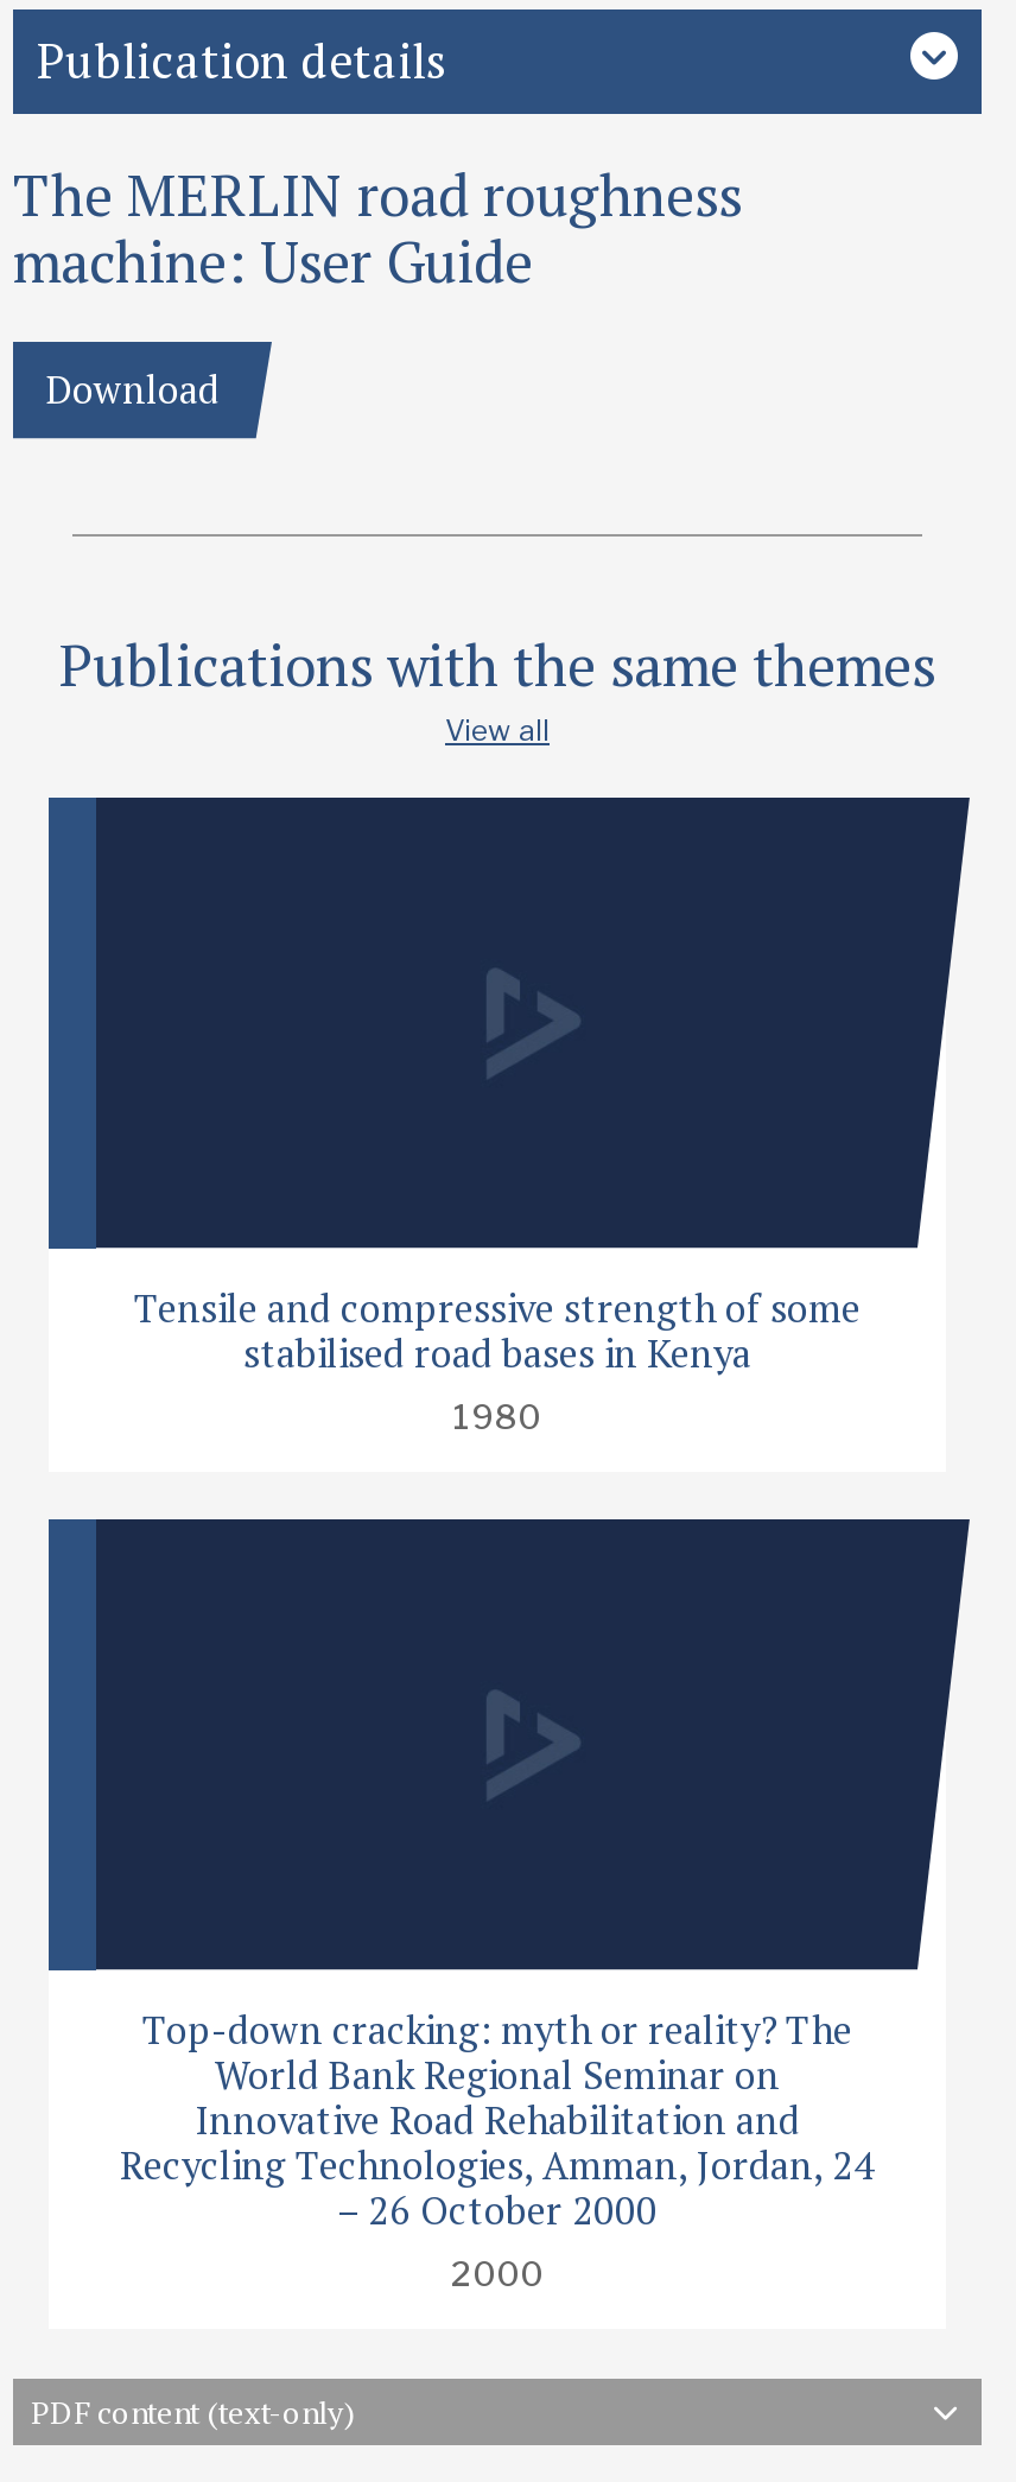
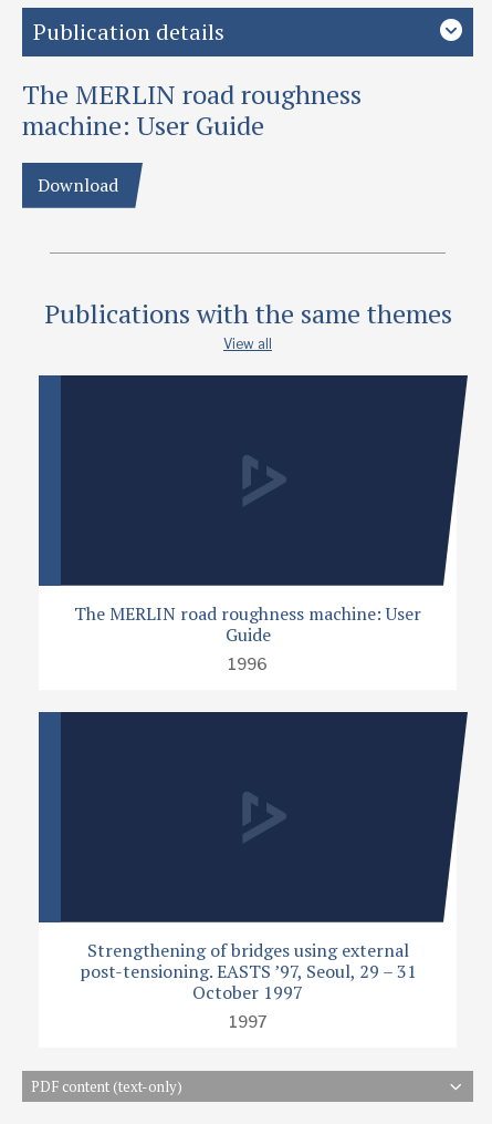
- Tensile and compressive strength of some
- stabilised road bases in Kenya
- 1980
+ The MERLIN road roughness machine: User
+ Guide
+ 1996

- Top-down cracking: myth or reality? The
- World Bank Regional Seminar on
- Innovative Road Rehabilitation and
- Recycling Technologies, Amman, Jordan, 24
- – 26 October 2000
- 2000
+ Strengthening of bridges using external
+ post-tensioning. EASTS ’97, Seoul, 29 – 31
+ October 1997
+ 1997
